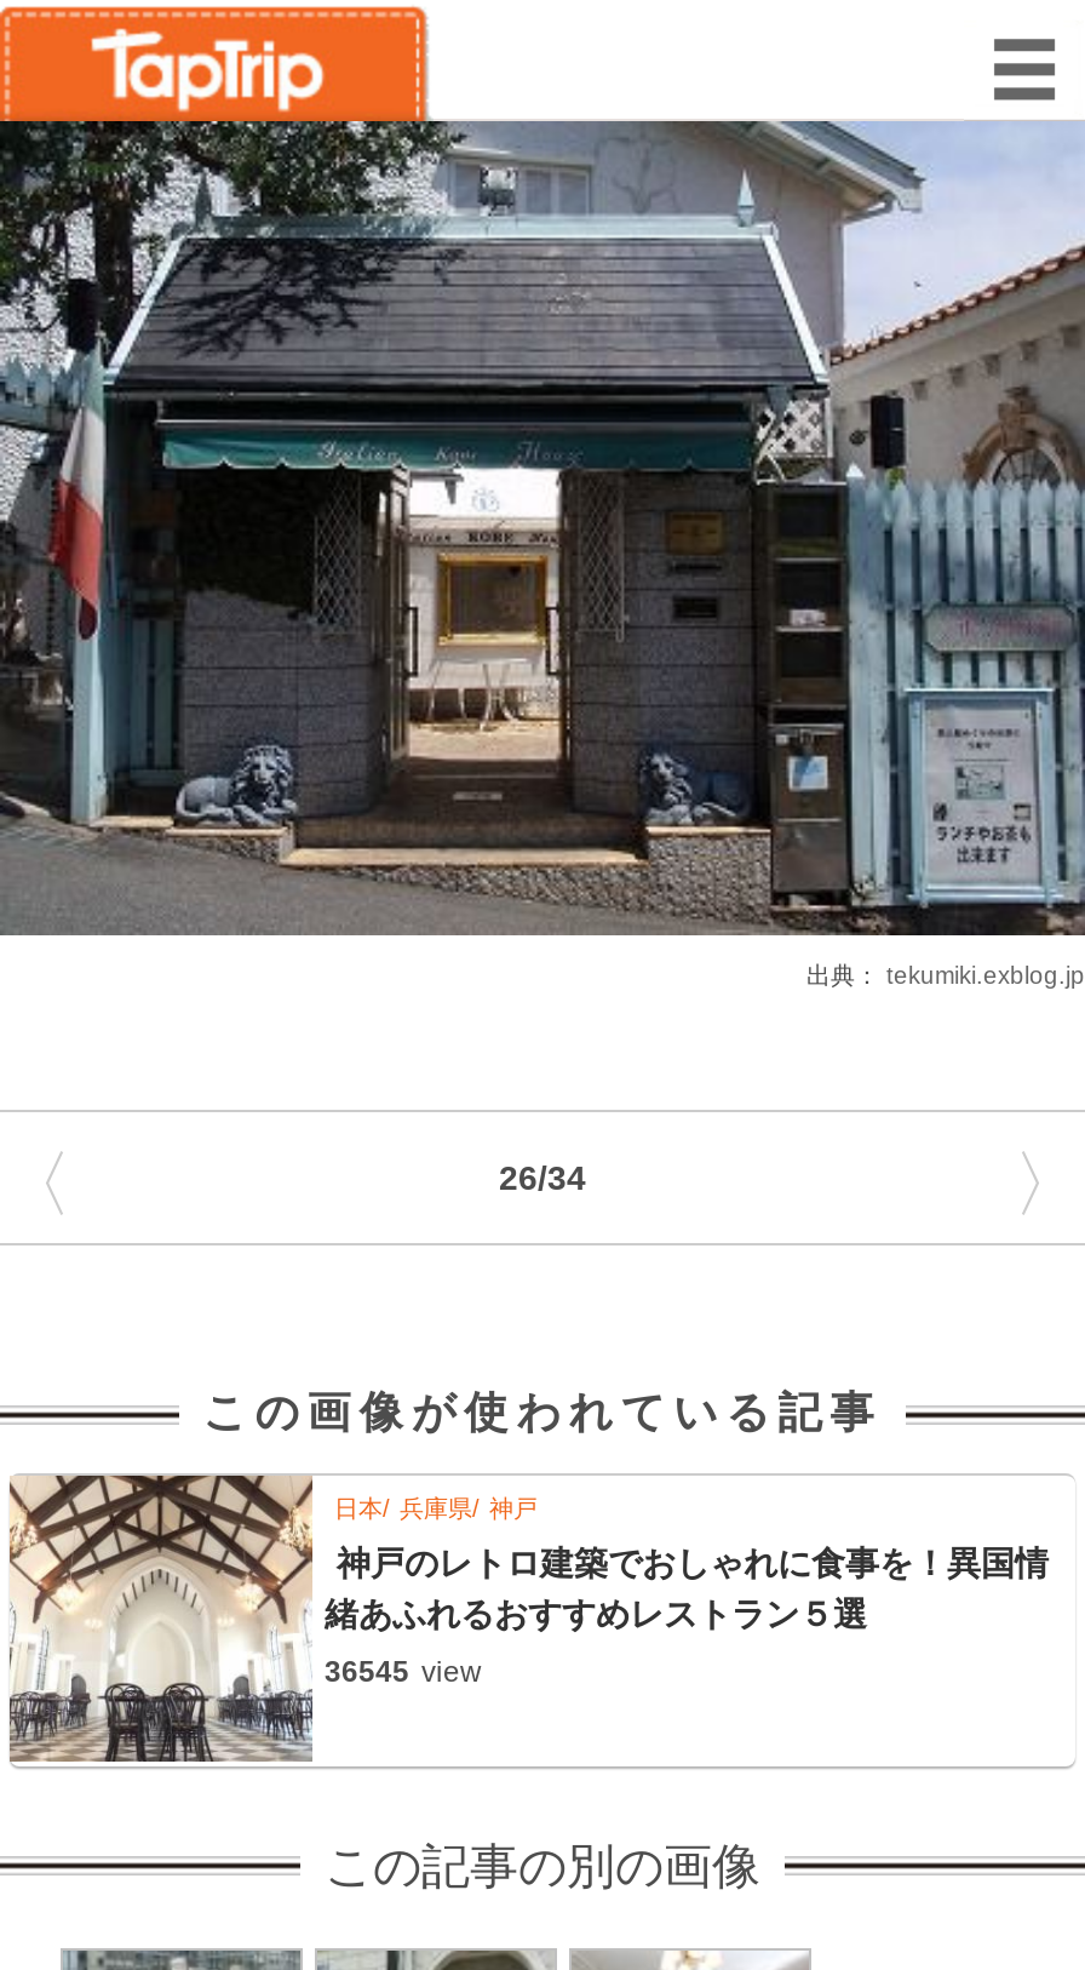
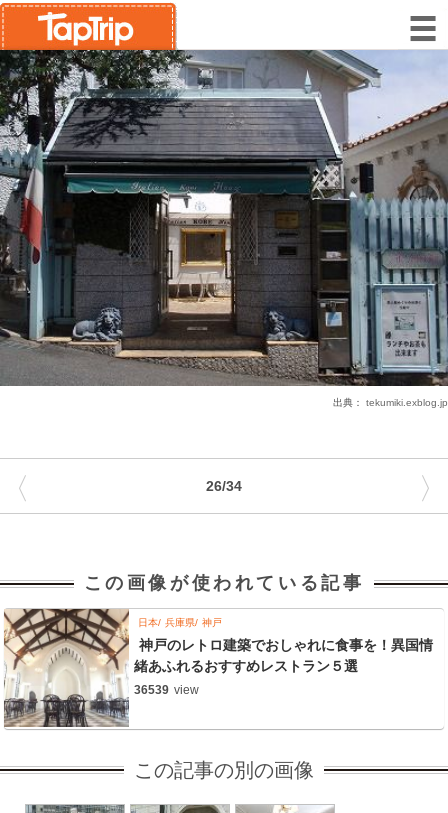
- 36545 view
+ 36539 view
